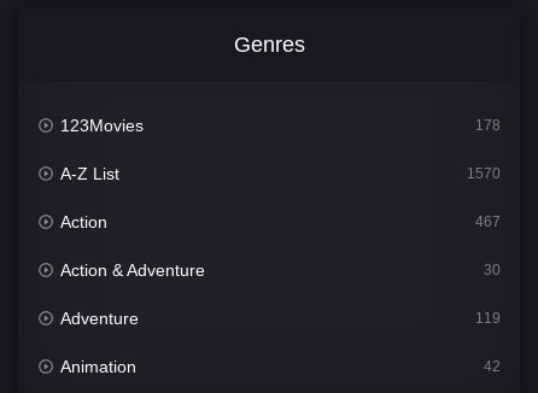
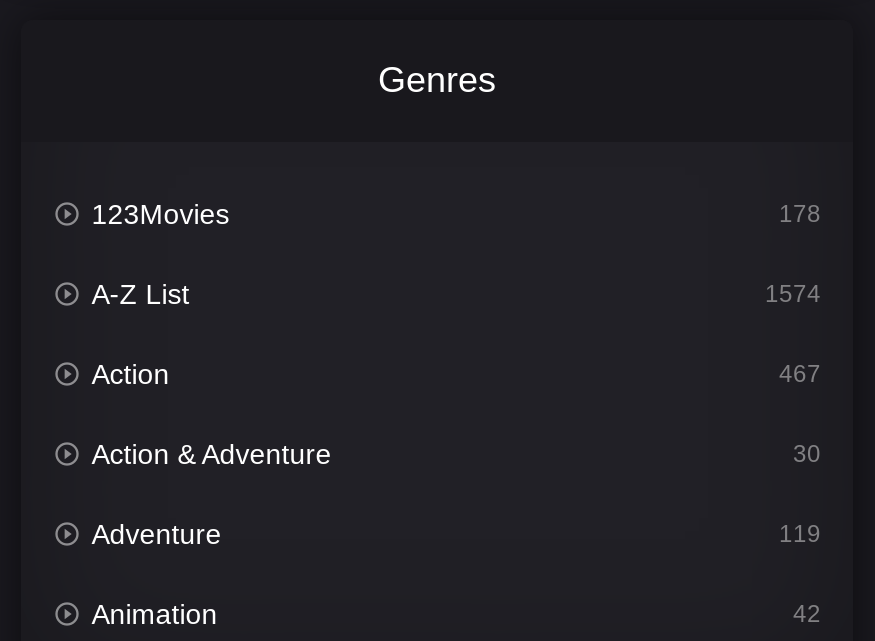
- 1570
+ 1574
